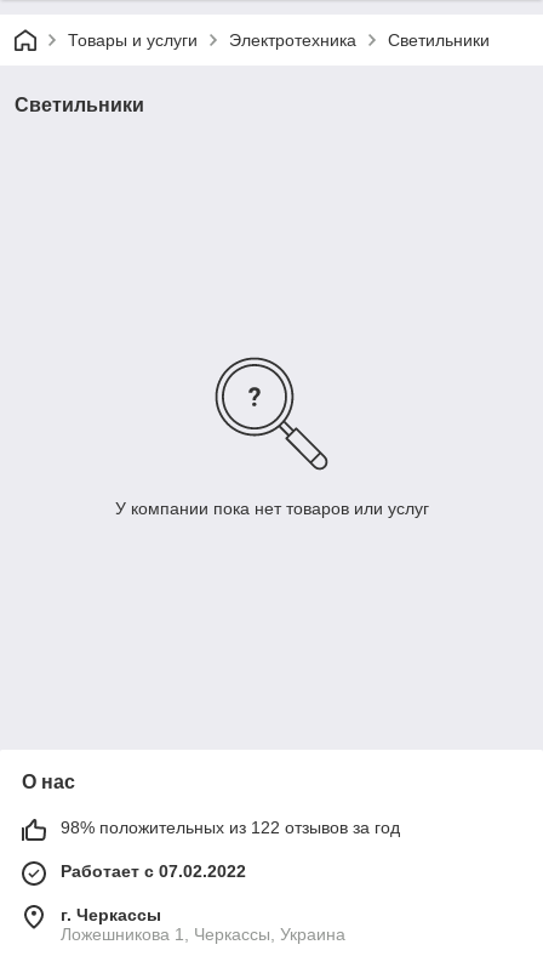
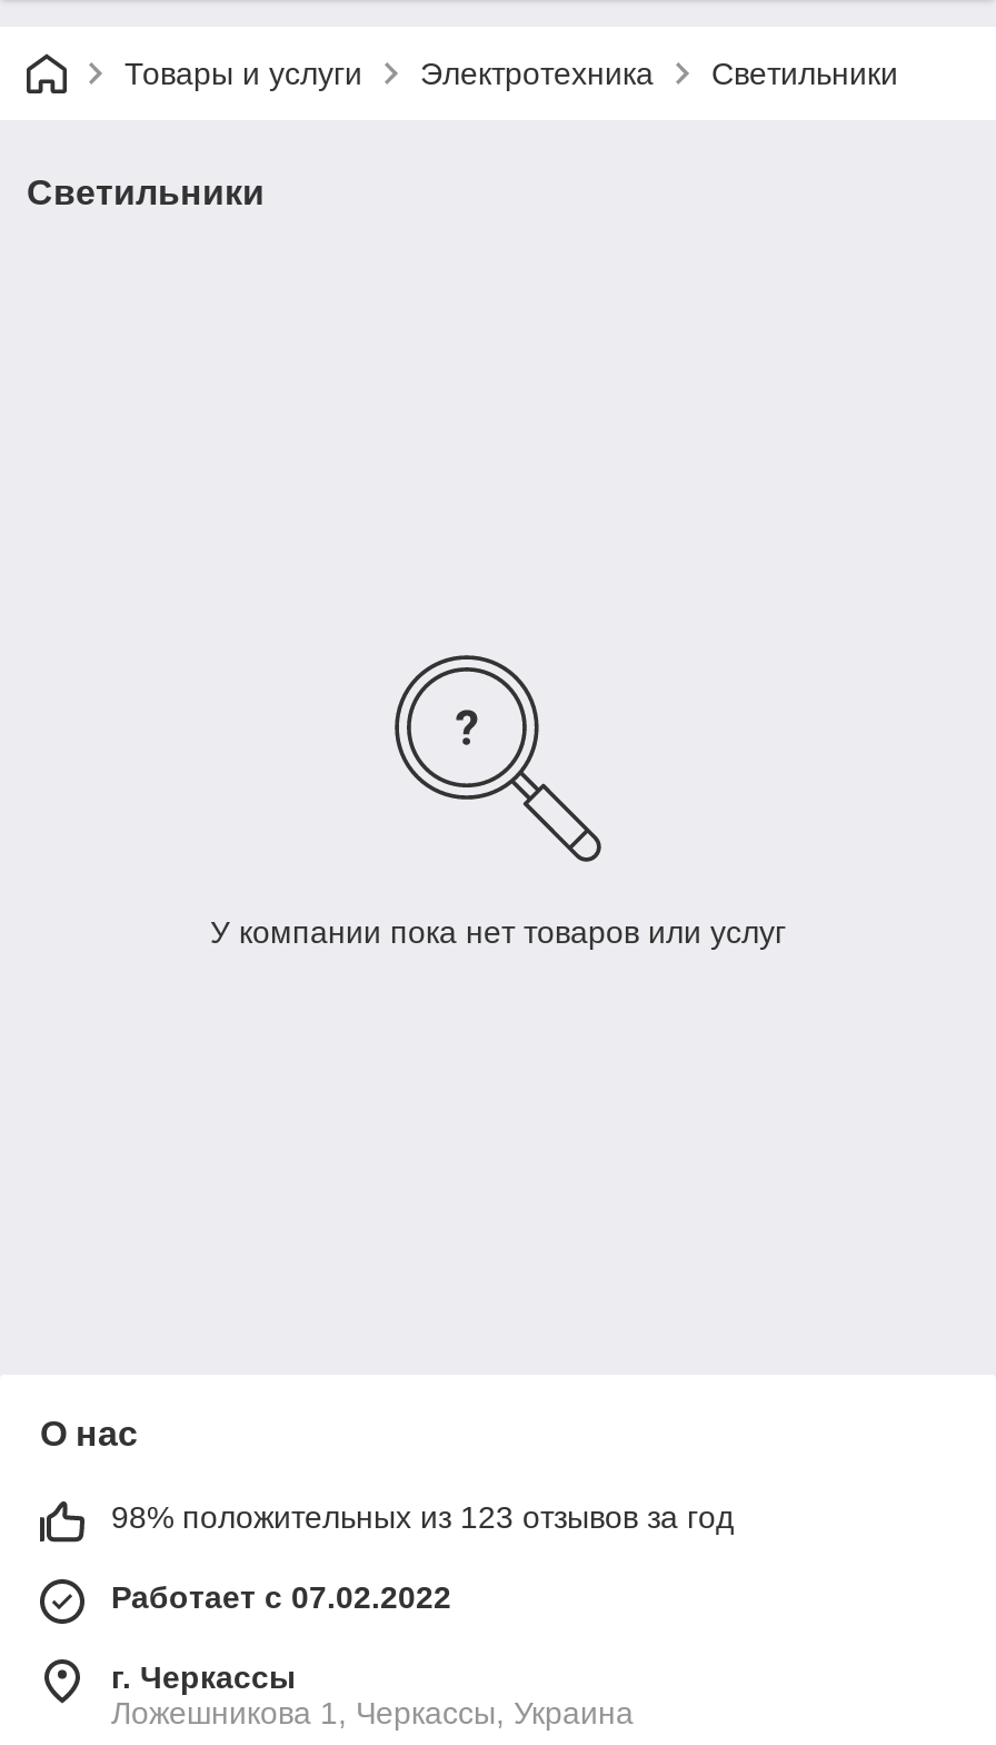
- 98% положительных из 122 отзывов за год
+ 98% положительных из 123 отзывов за год
